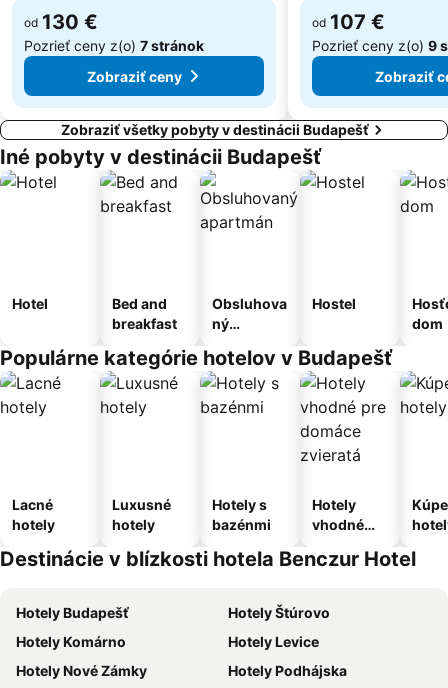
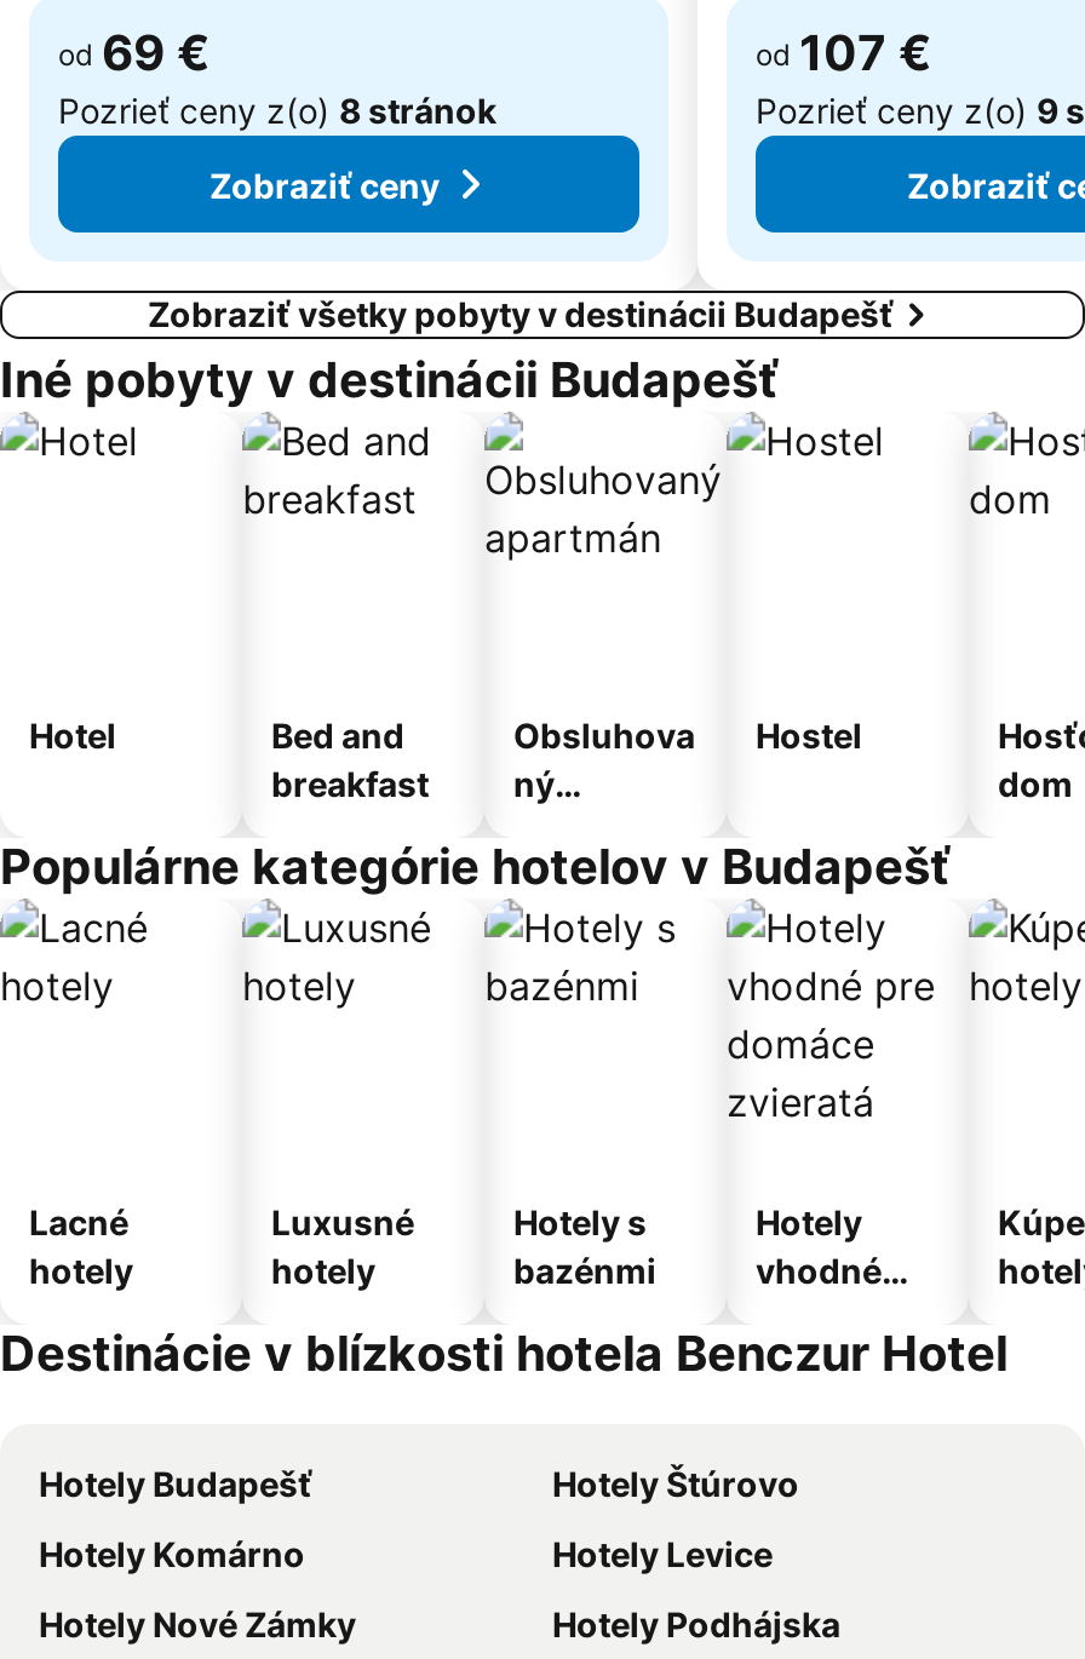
- od 130 €
- Pozrieť ceny z(o) 7 stránok
+ od 69 €
+ Pozrieť ceny z(o) 8 stránok
